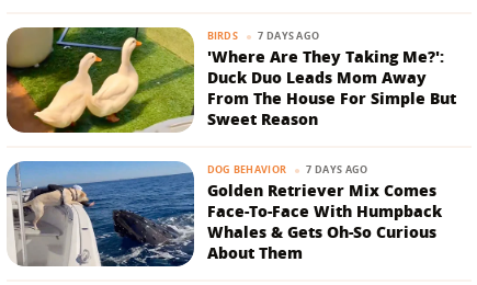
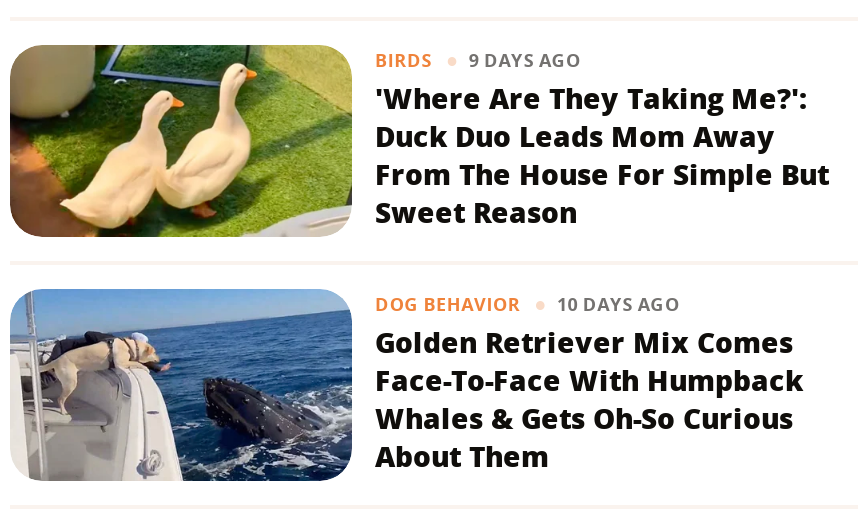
- BIRDS 7 DAYS AGO
+ BIRDS 9 DAYS AGO

- DOG BEHAVIOR 7 DAYS AGO
+ DOG BEHAVIOR 10 DAYS AGO
